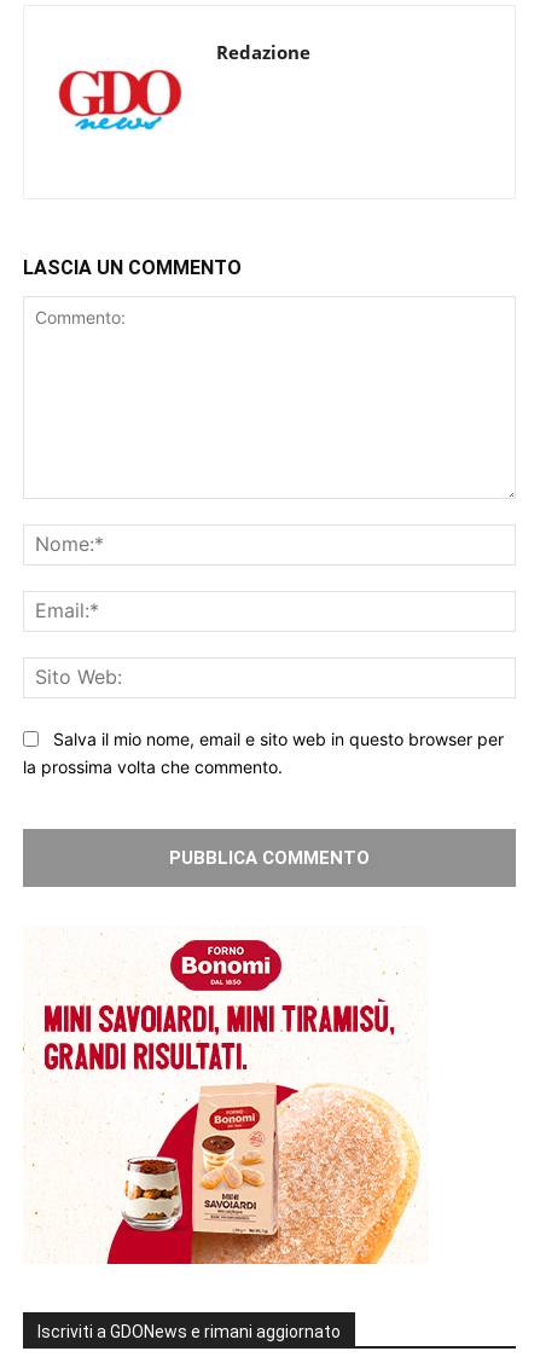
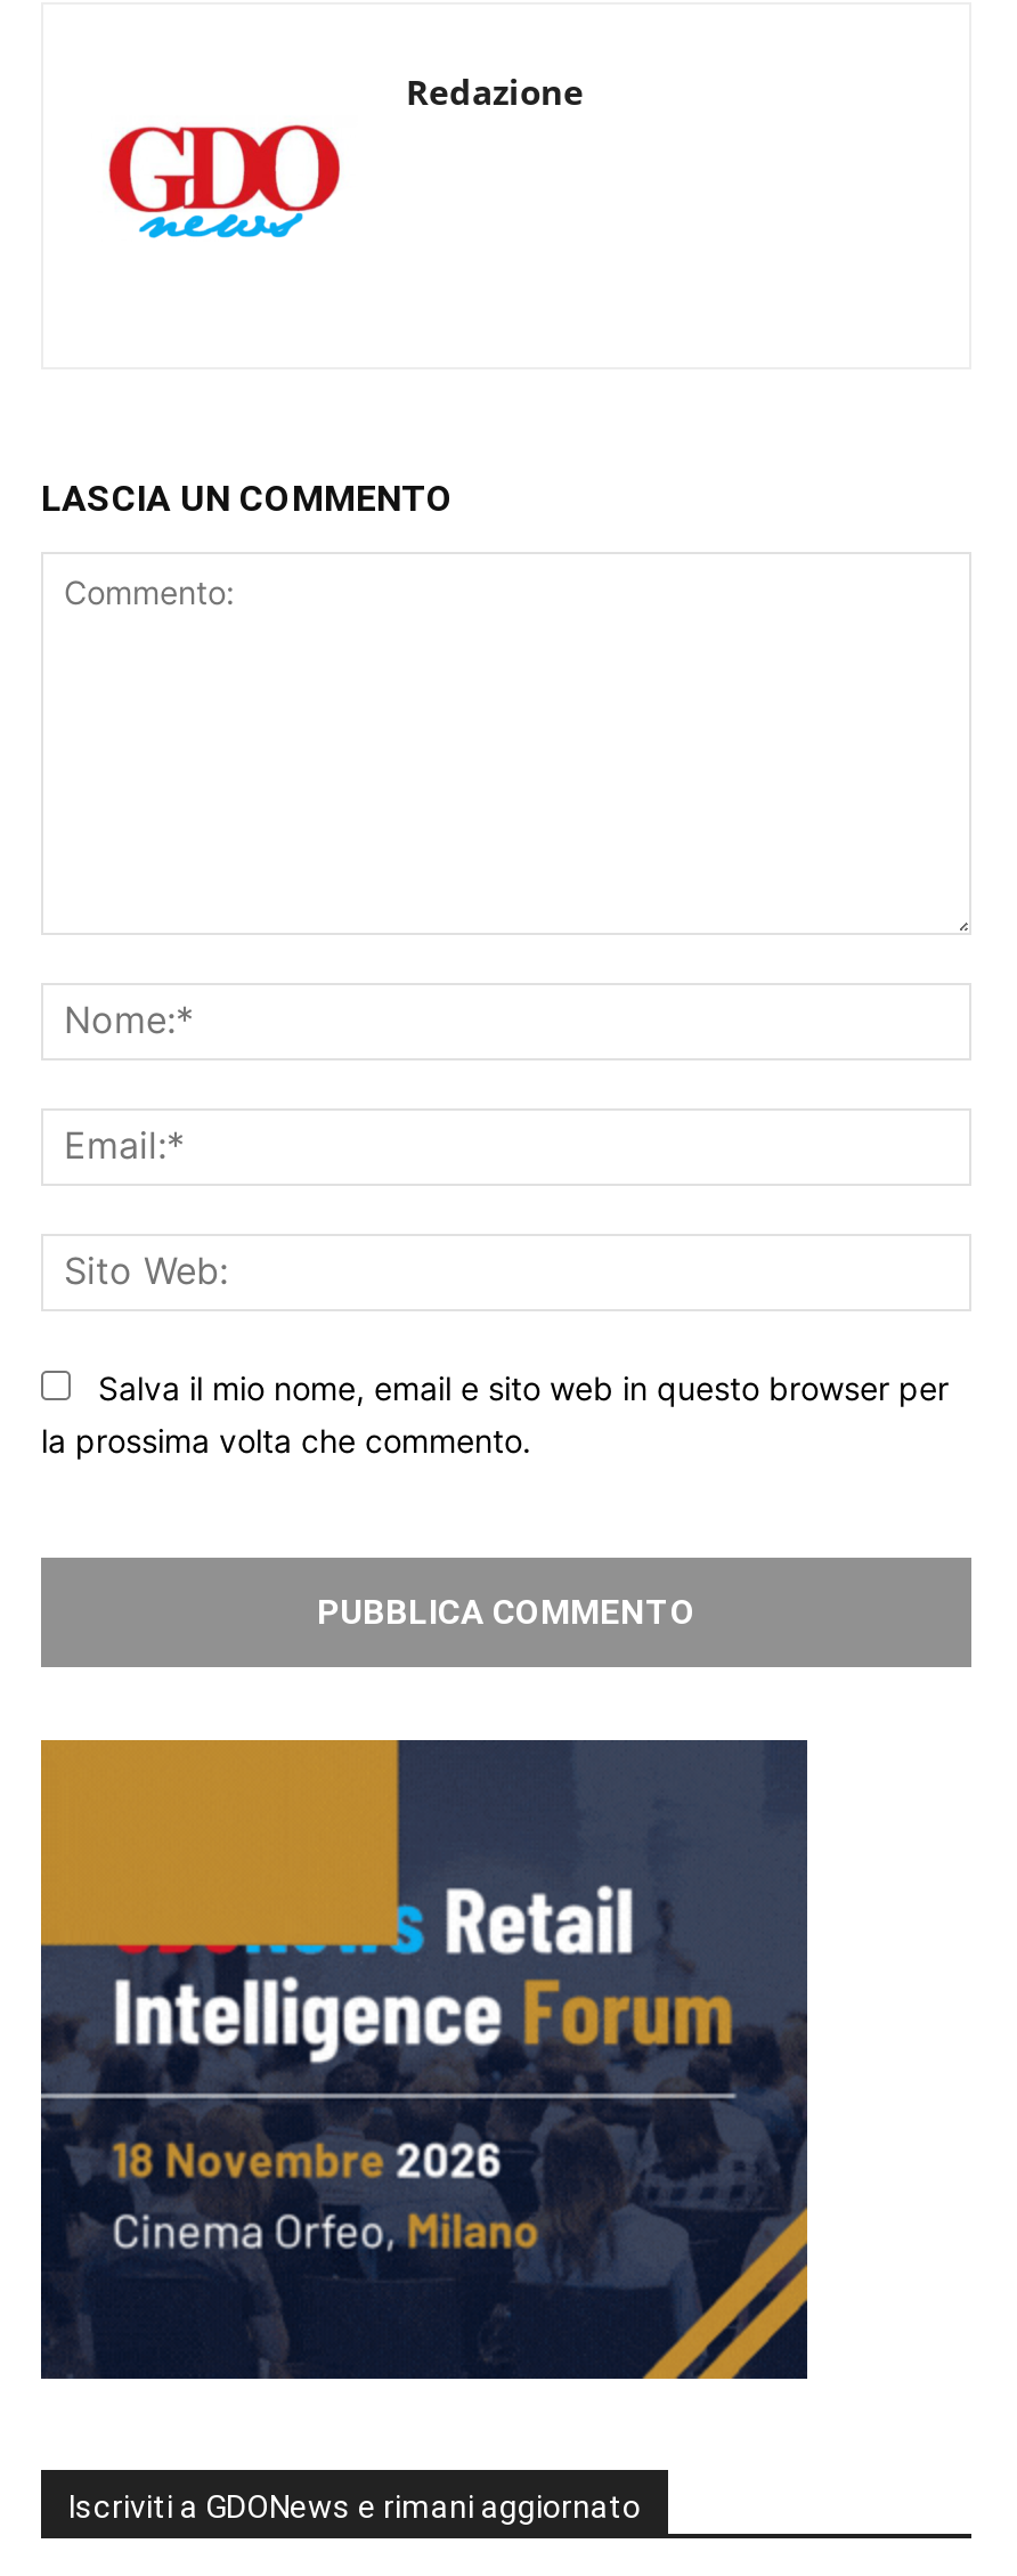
- [image]
+ [image]
